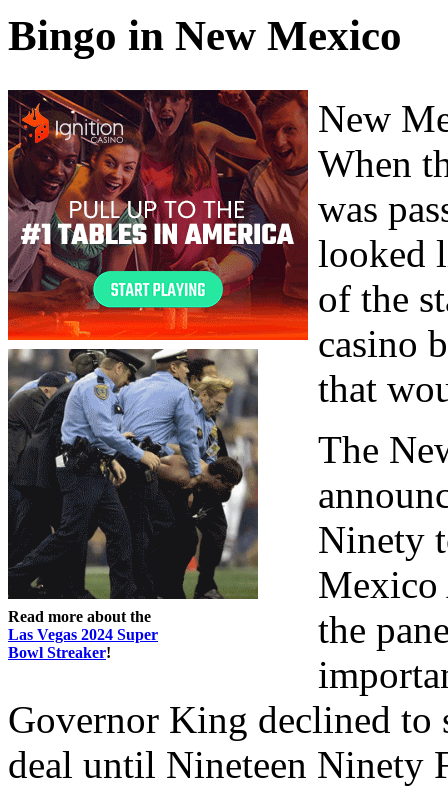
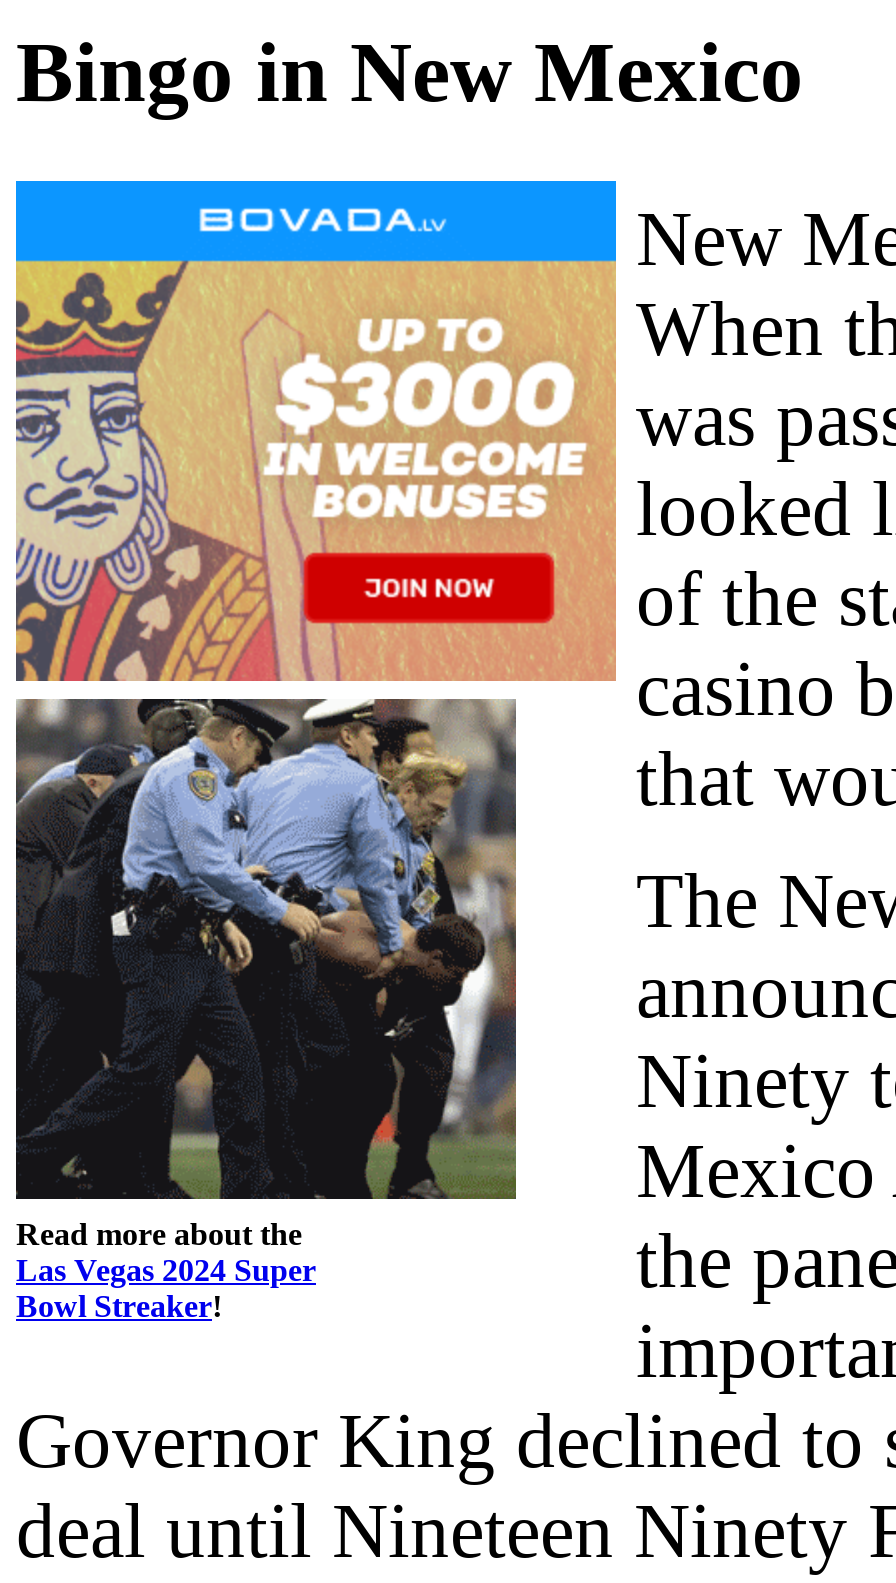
- [image]
+ [image]
